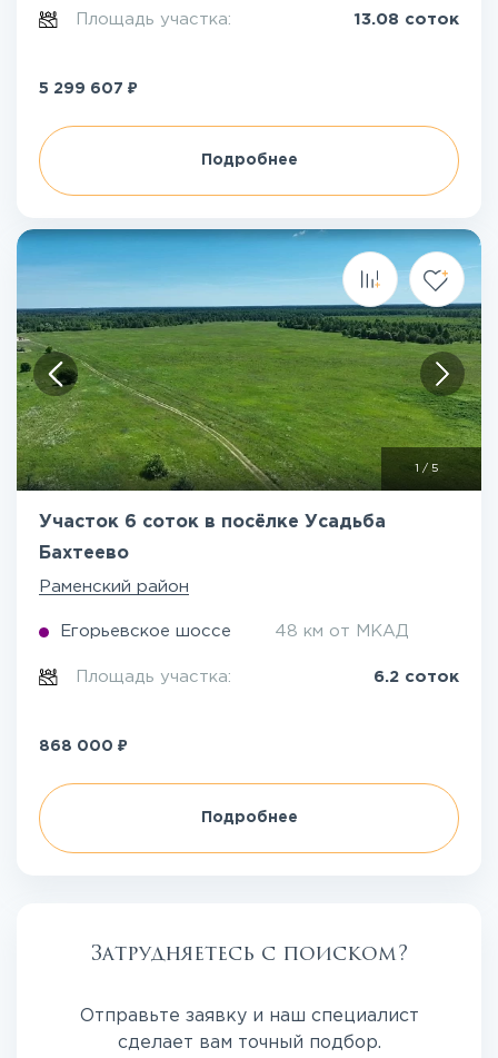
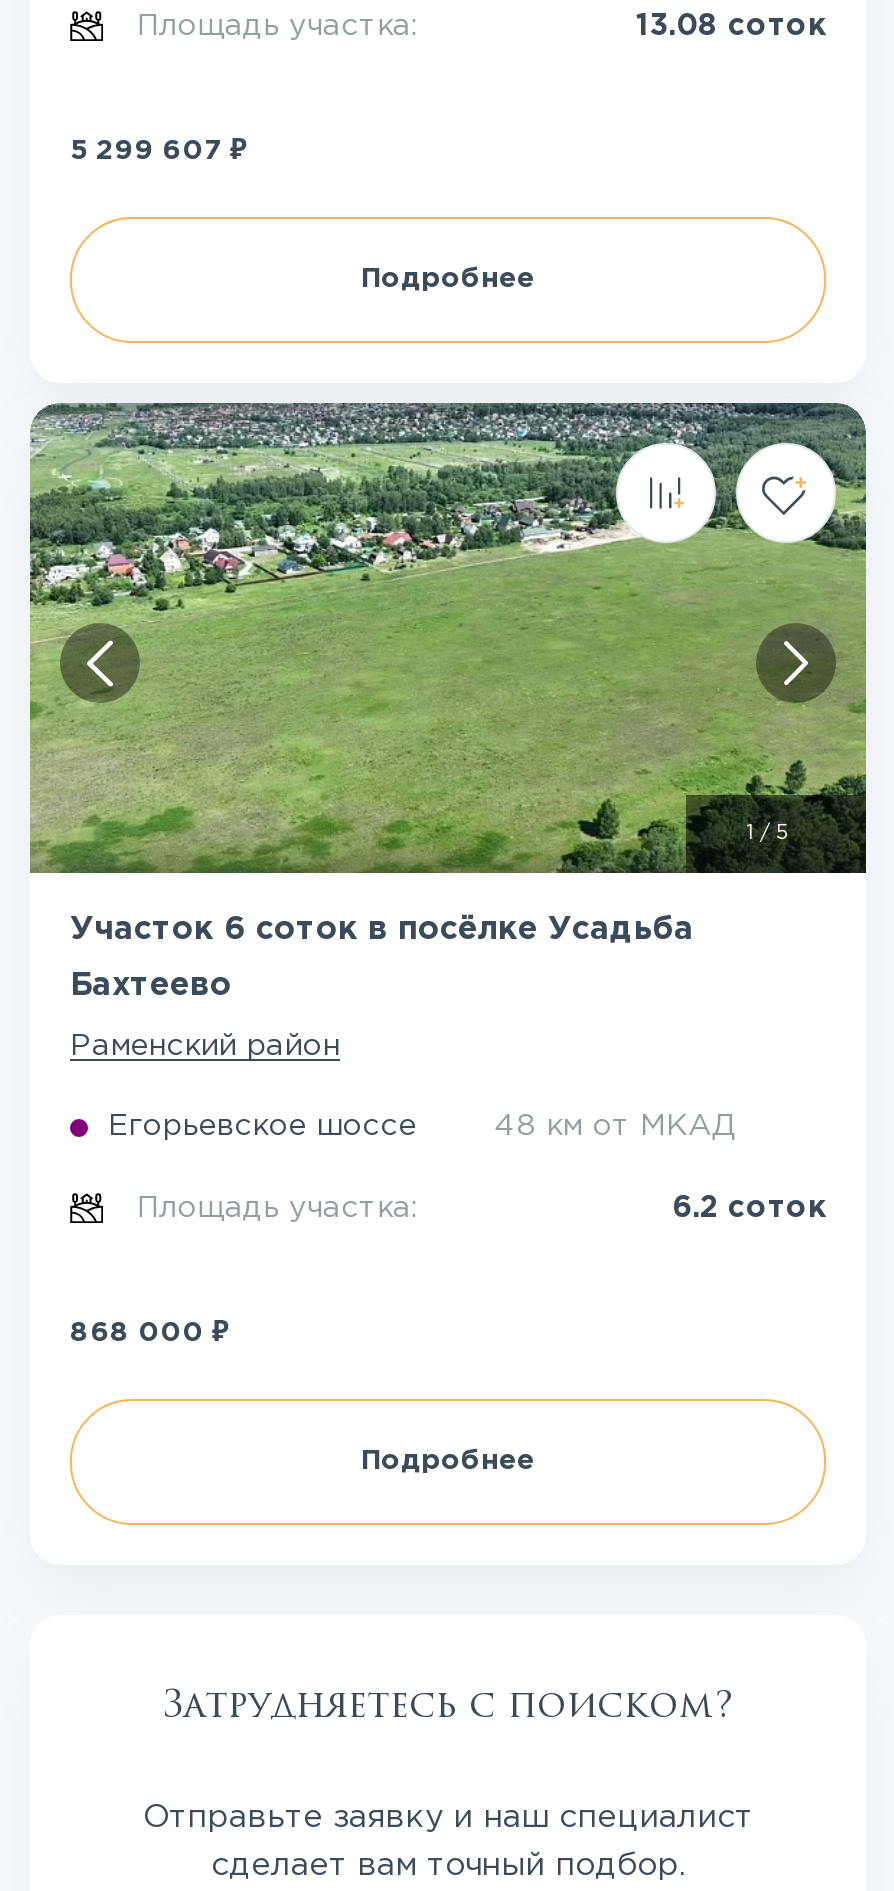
- [image]
+ [image]
